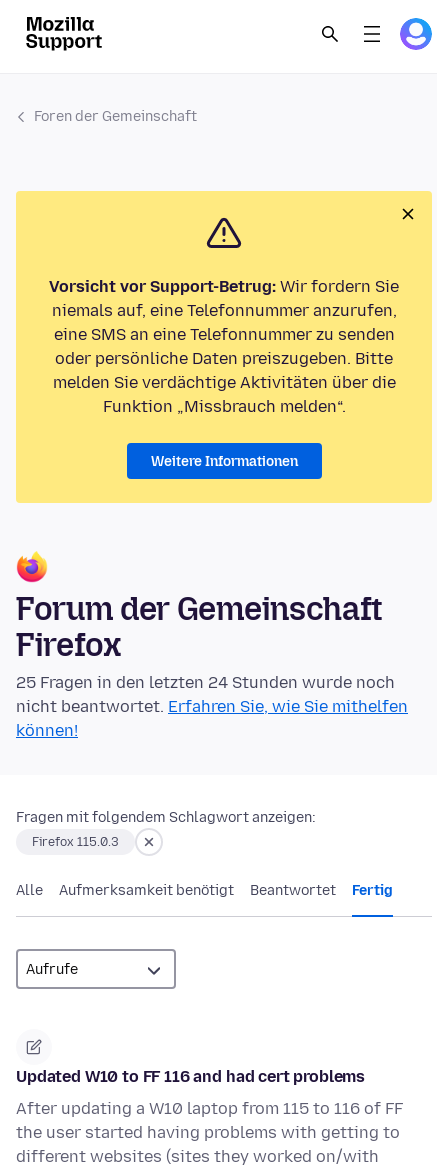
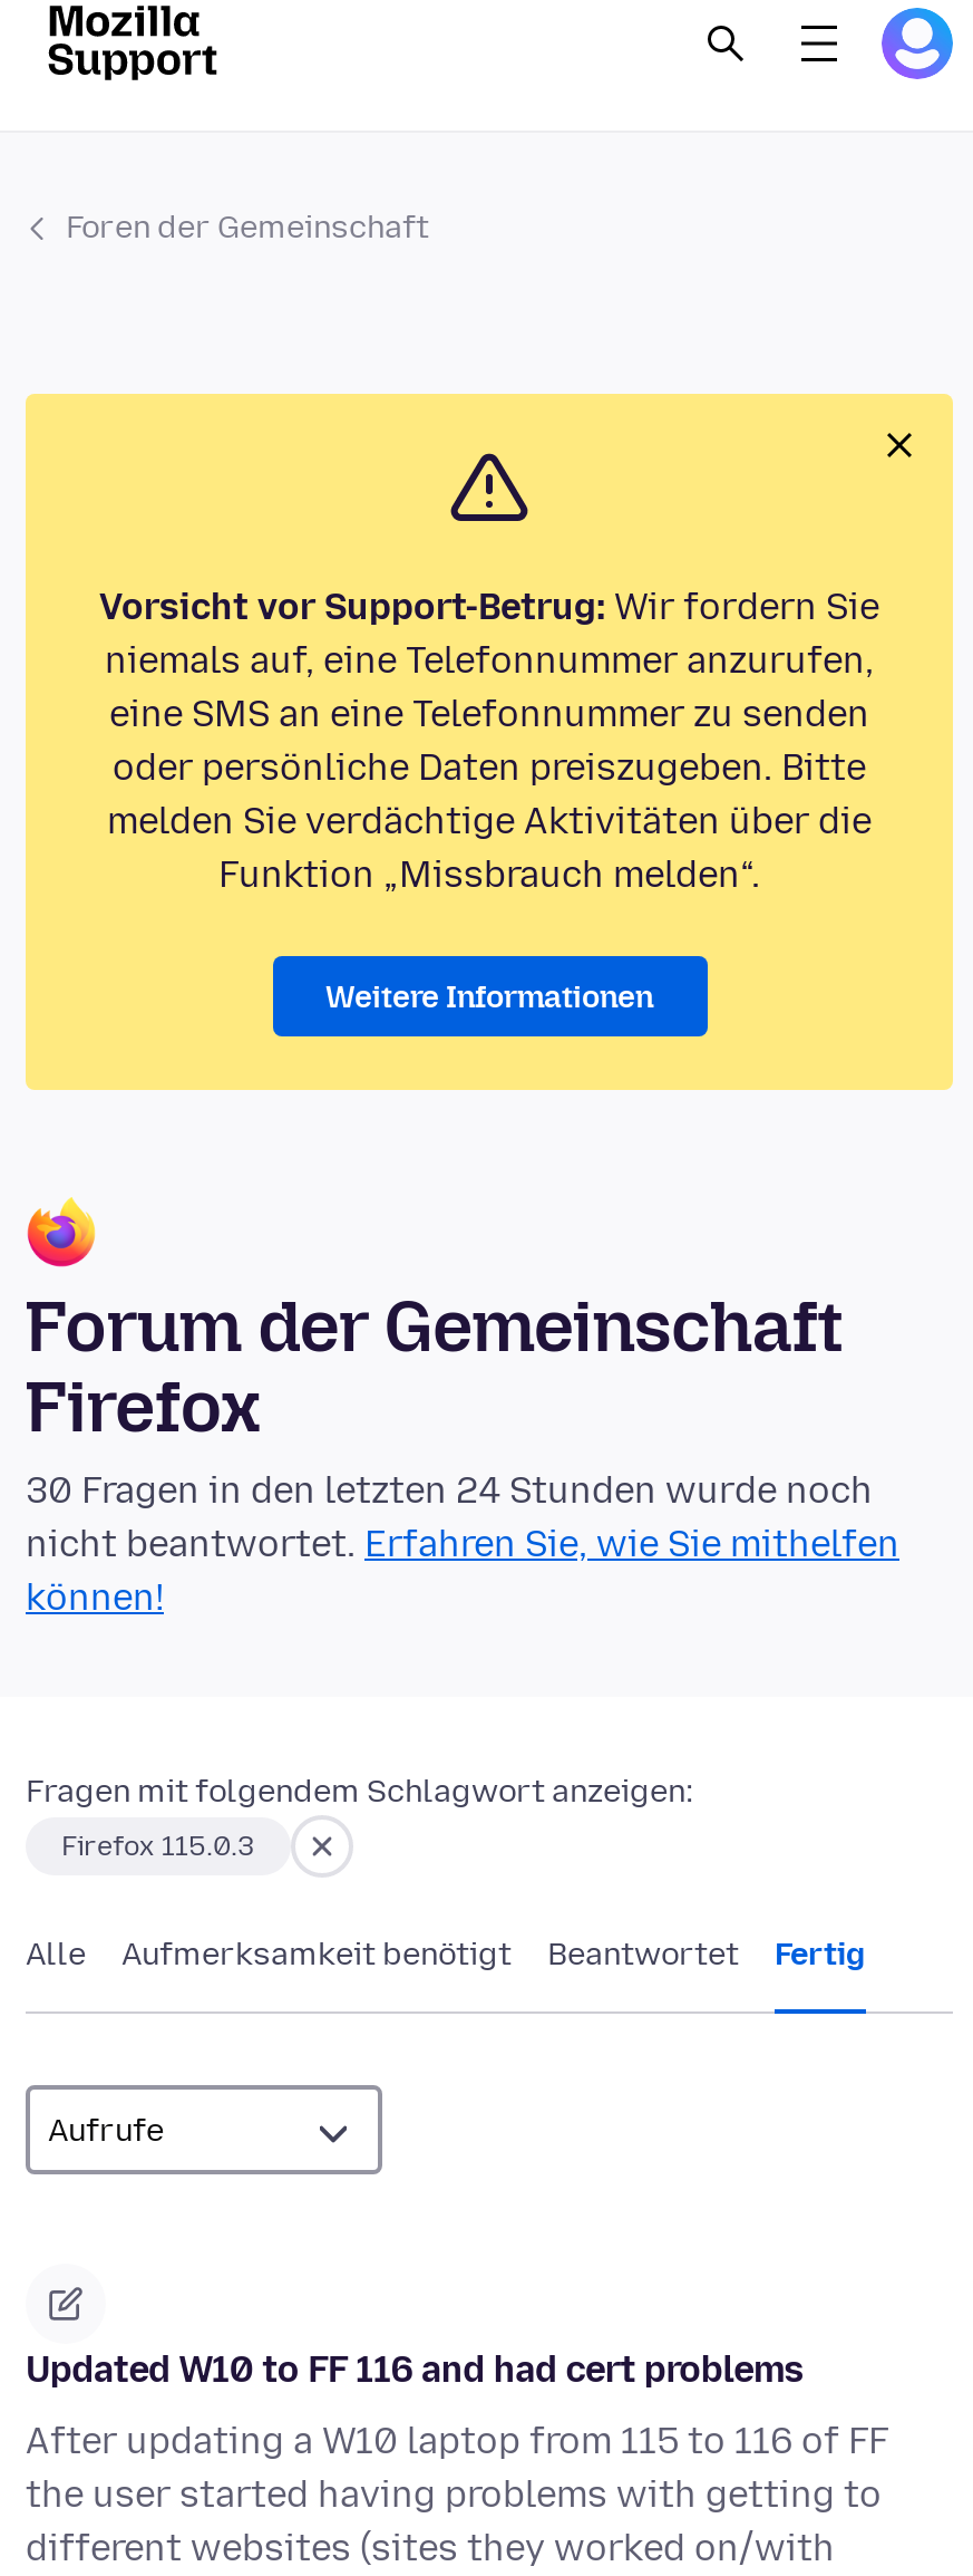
- 25 Fragen in den letzten 24 Stunden wurde noch
+ 30 Fragen in den letzten 24 Stunden wurde noch
